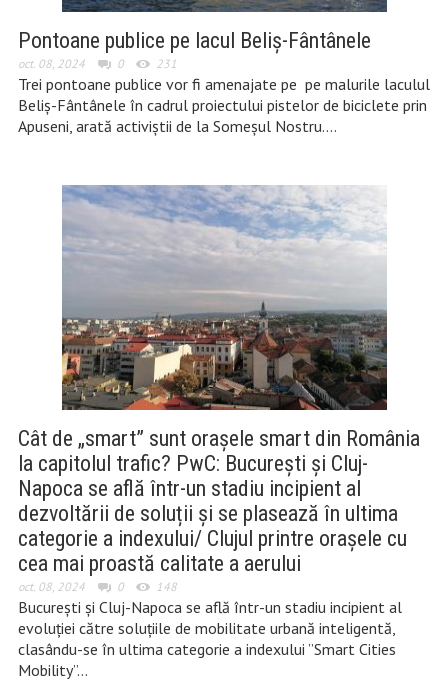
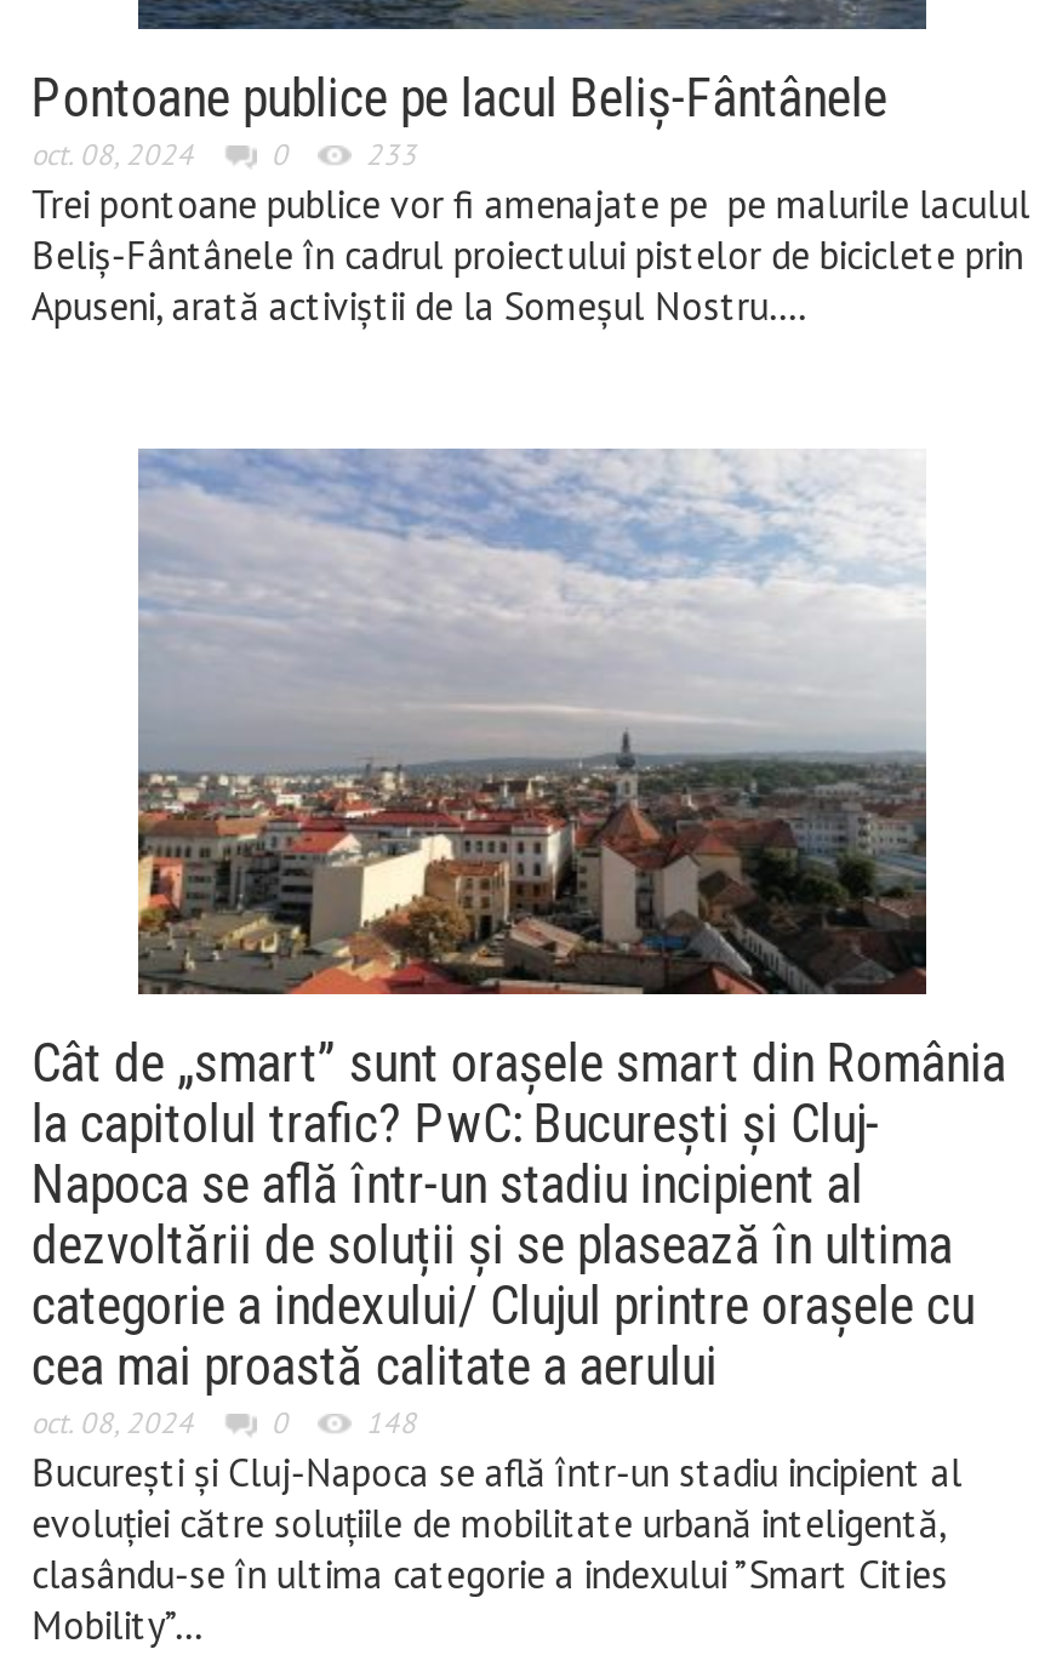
- 0 231
+ 0 233
